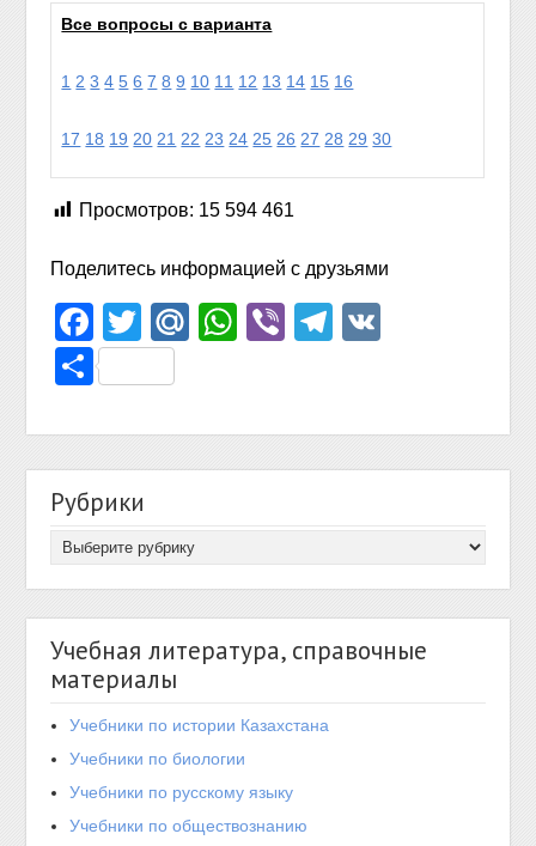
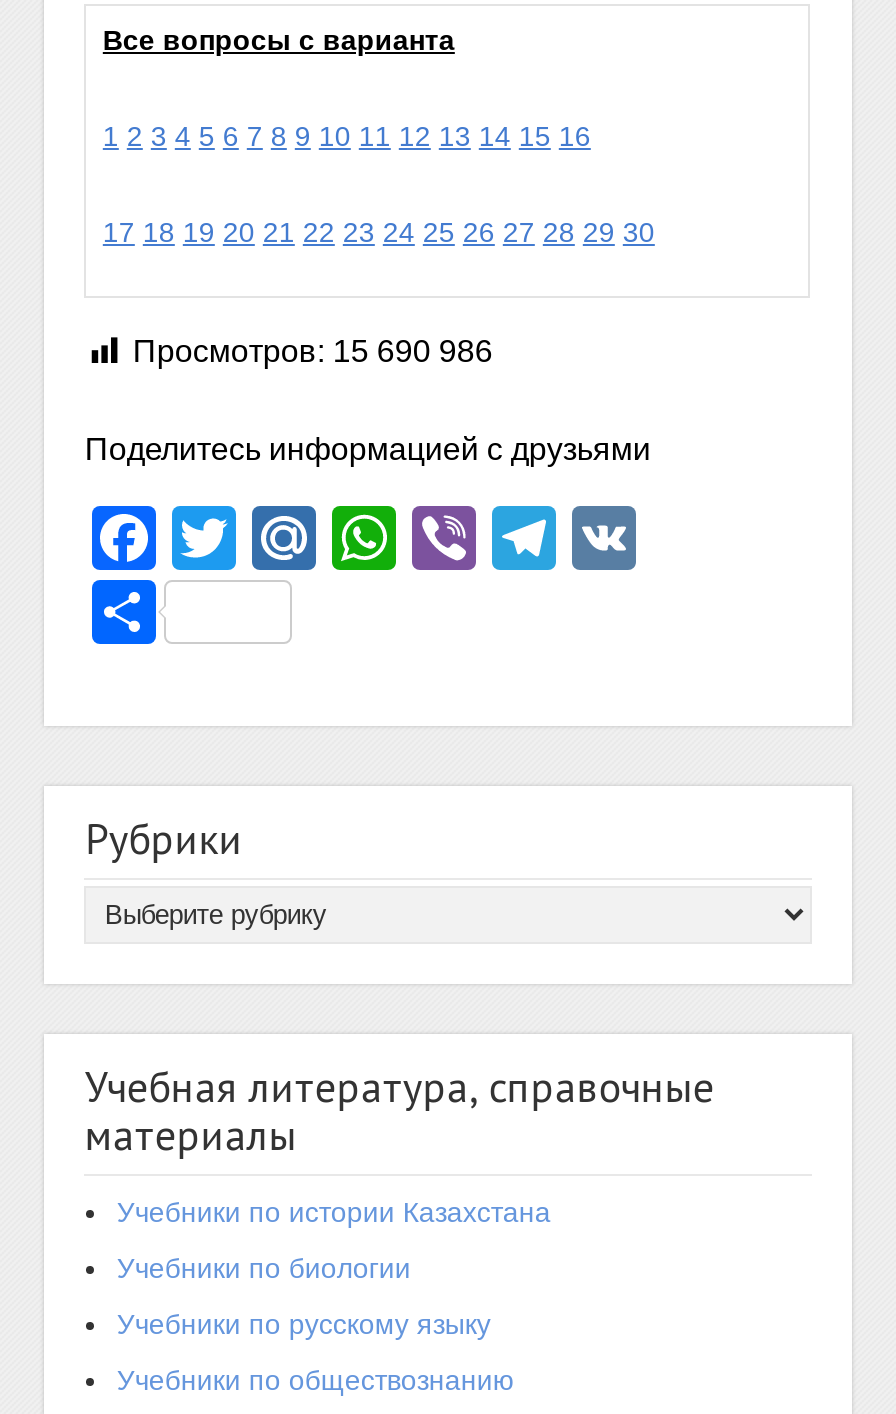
- Просмотров: 15 594 461
+ Просмотров: 15 690 986
